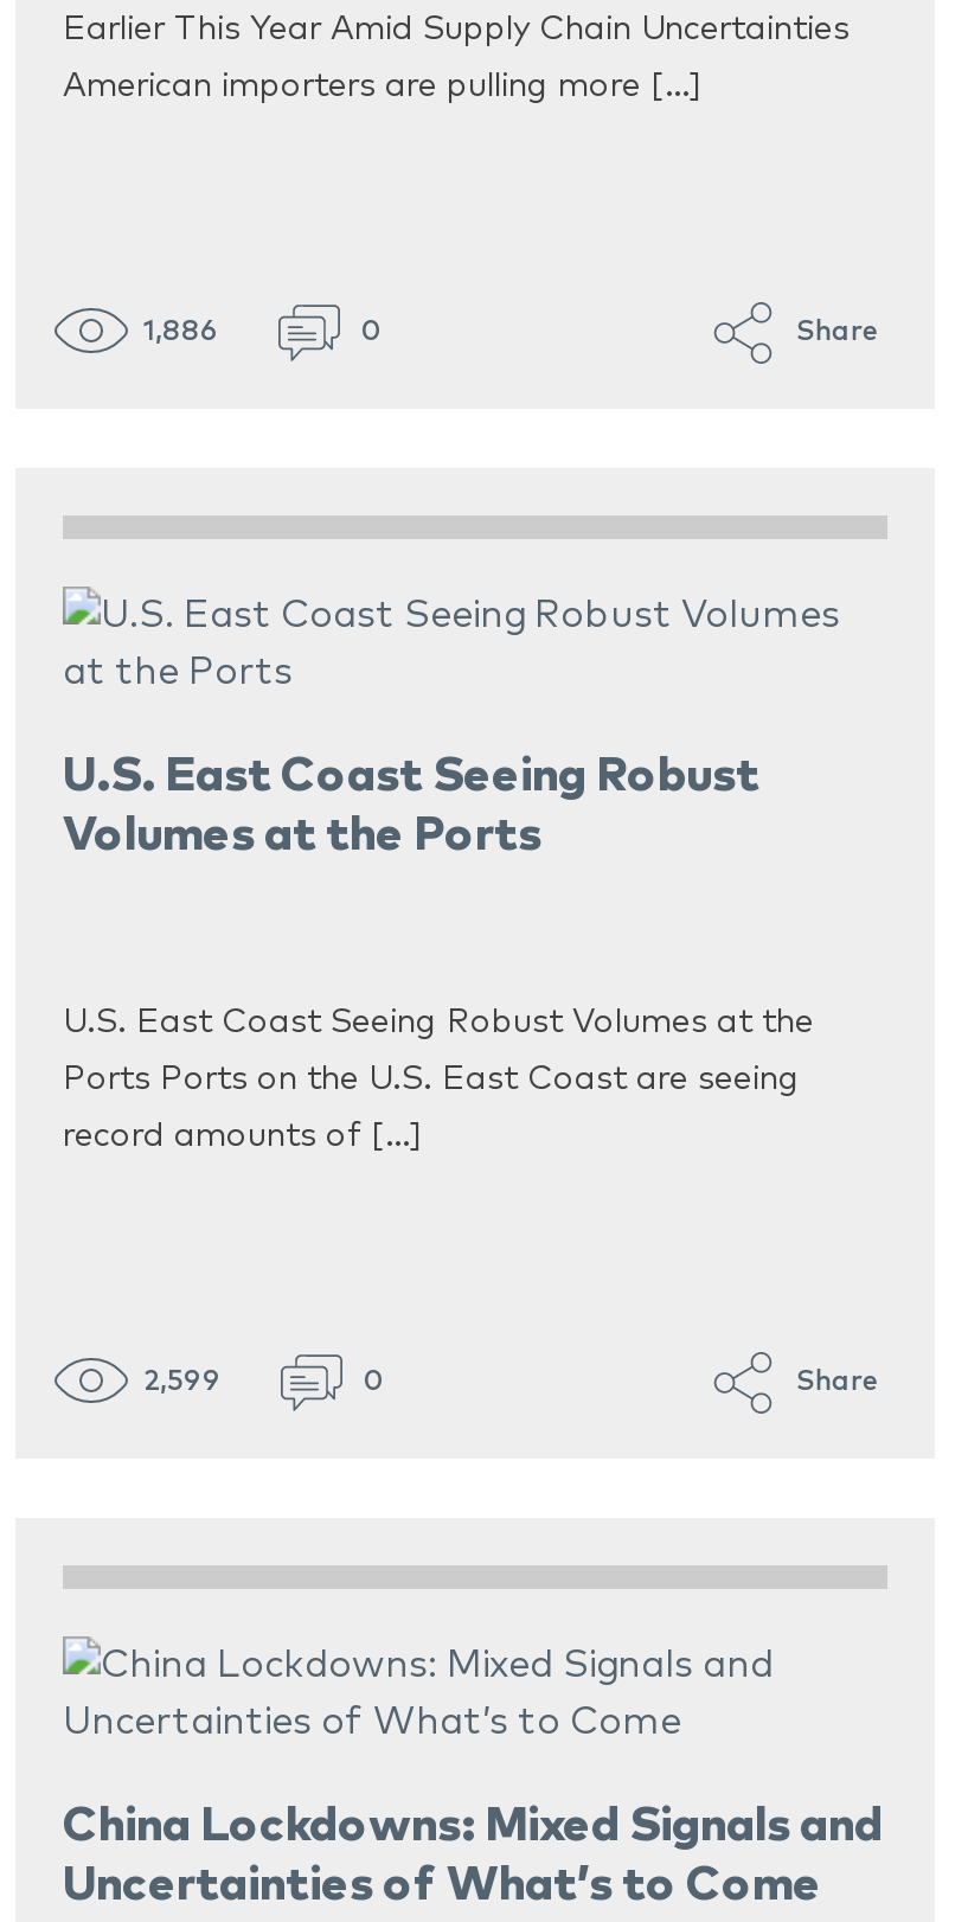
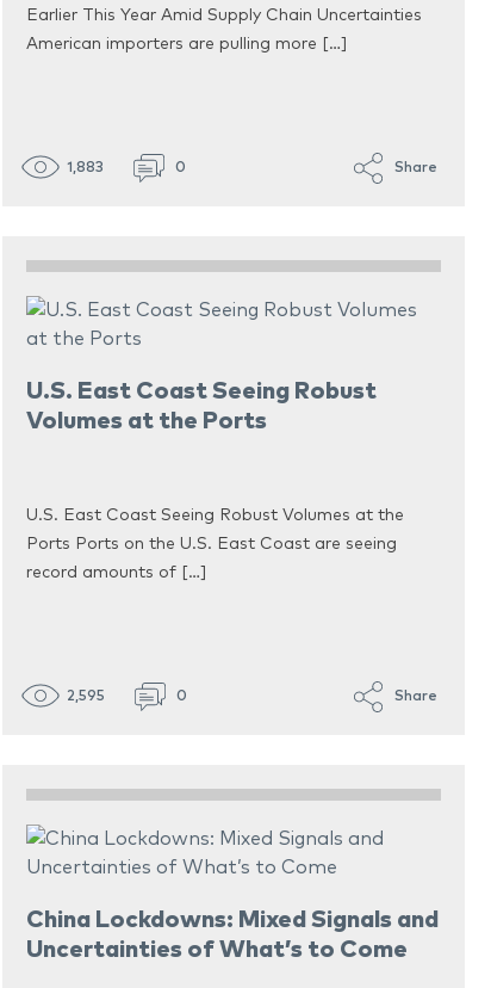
- 1,886
+ 1,883

- 2,599
+ 2,595
